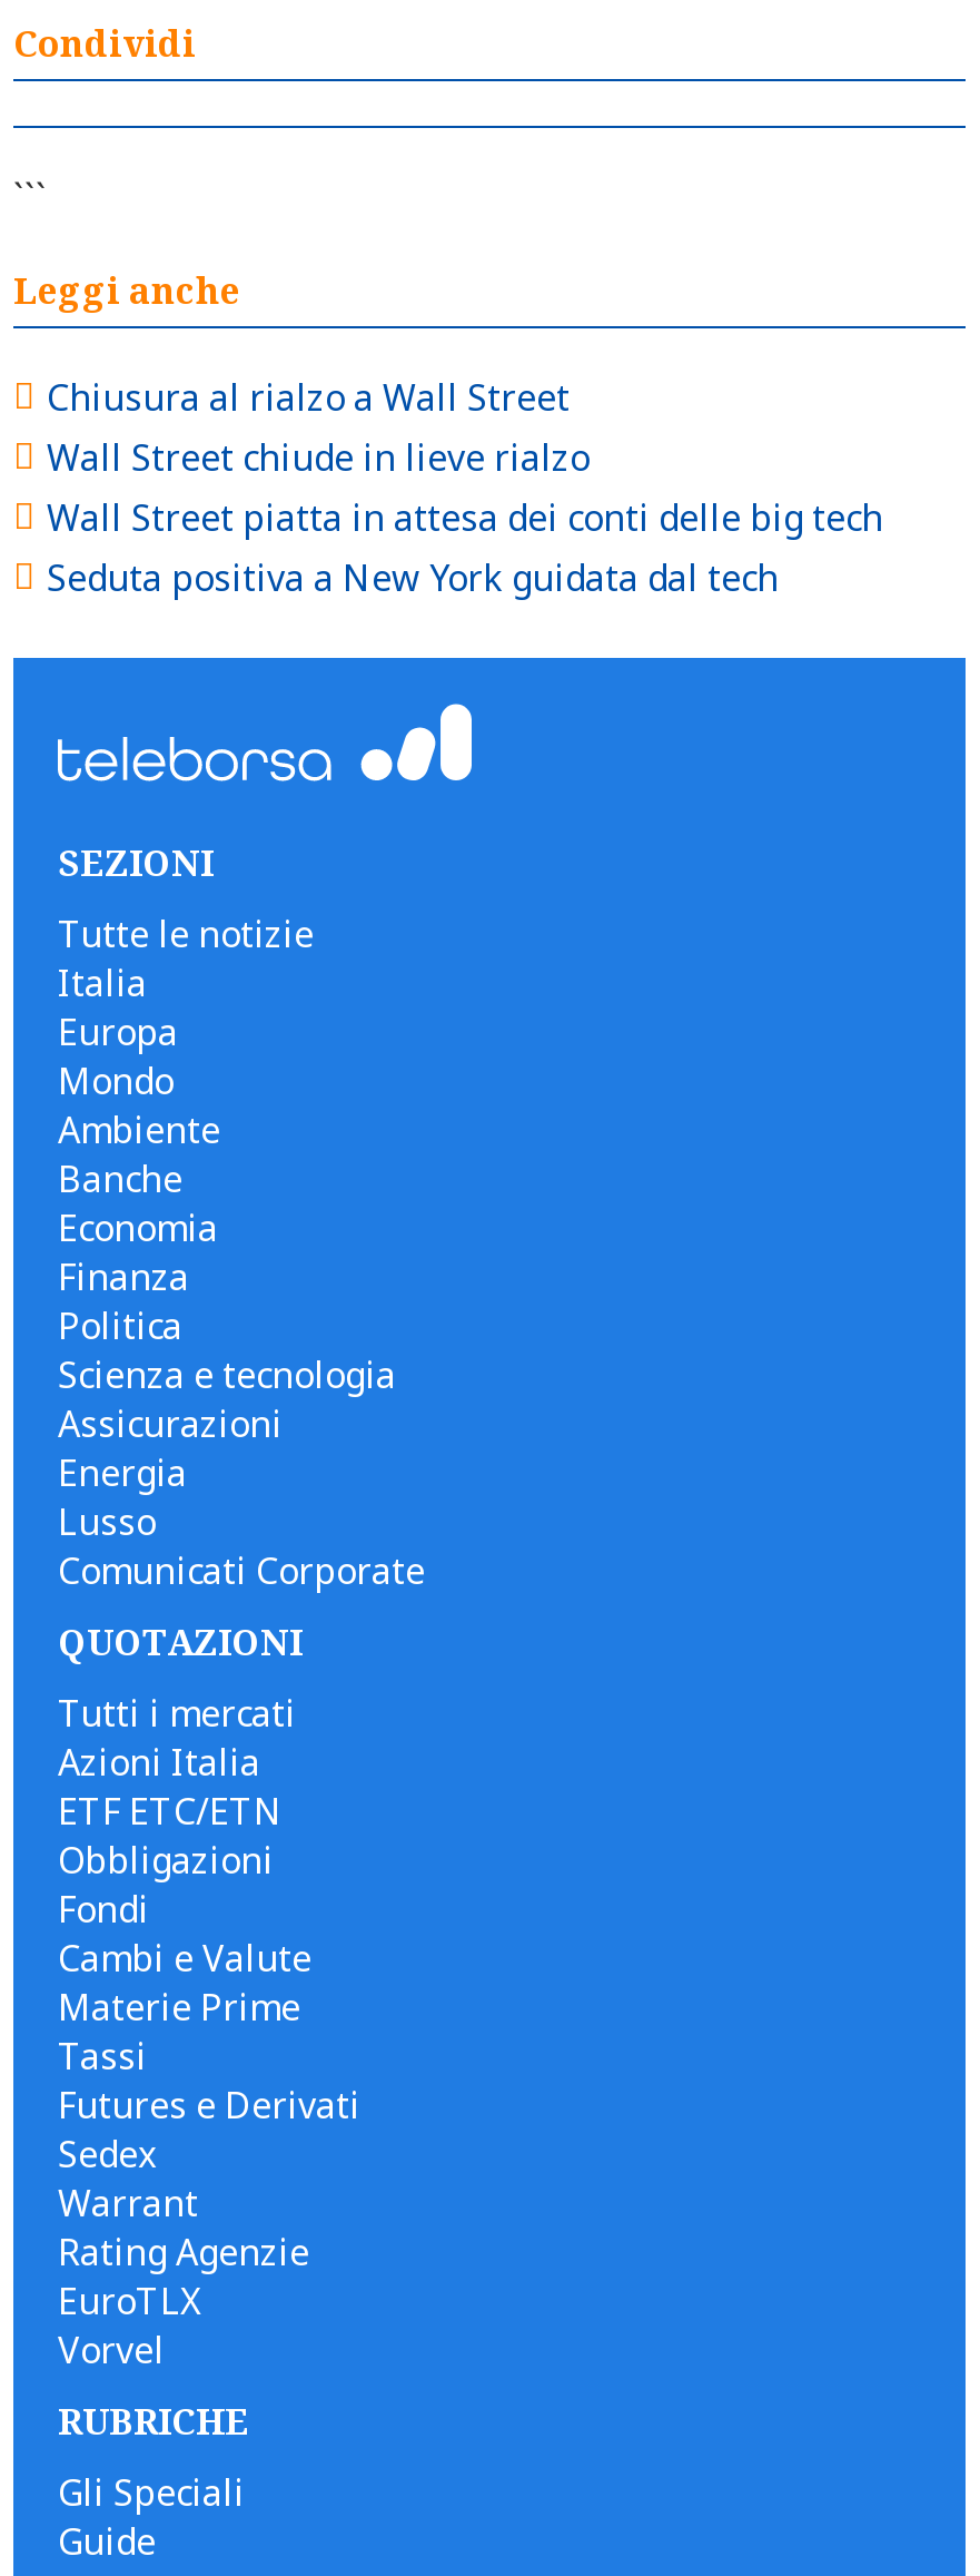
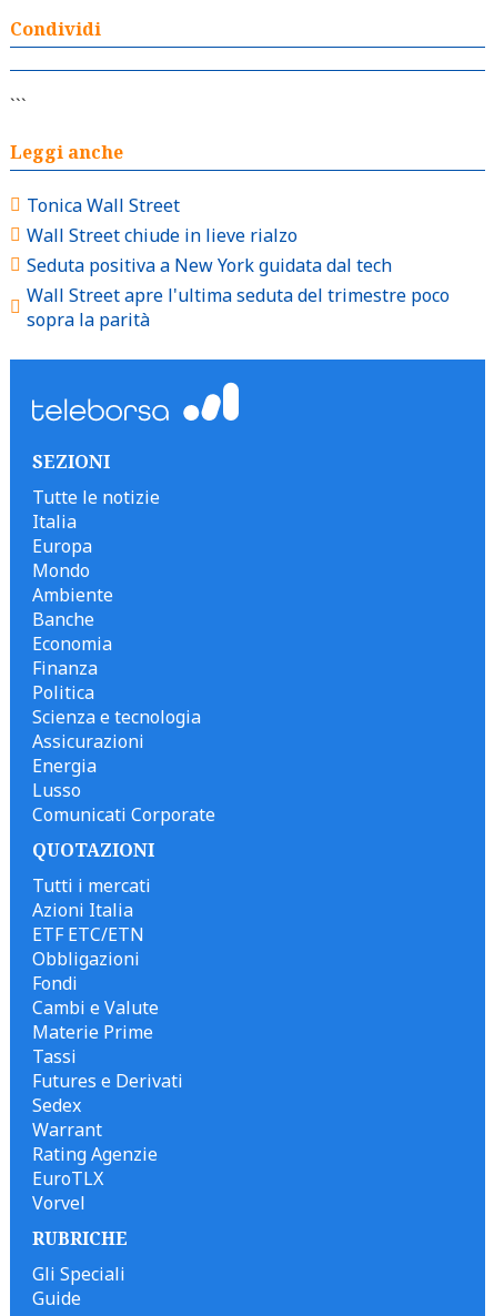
- Chiusura al rialzo a Wall Street
+ Tonica Wall Street

- Wall Street piatta in attesa dei conti delle big tech

moved up: Seduta positiva a New York guidata dal tech

+ Wall Street apre l'ultima seduta del trimestre poco
+ sopra la parità
